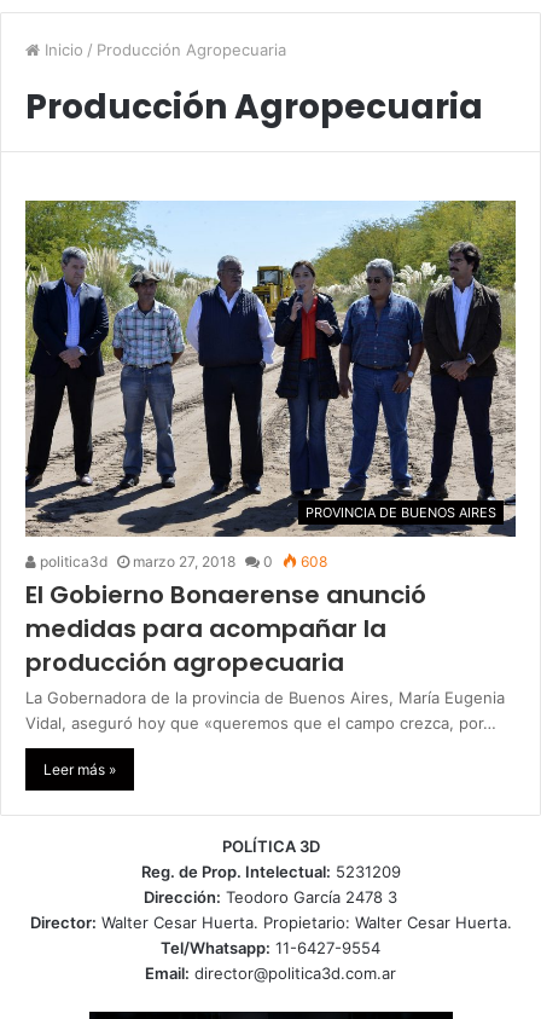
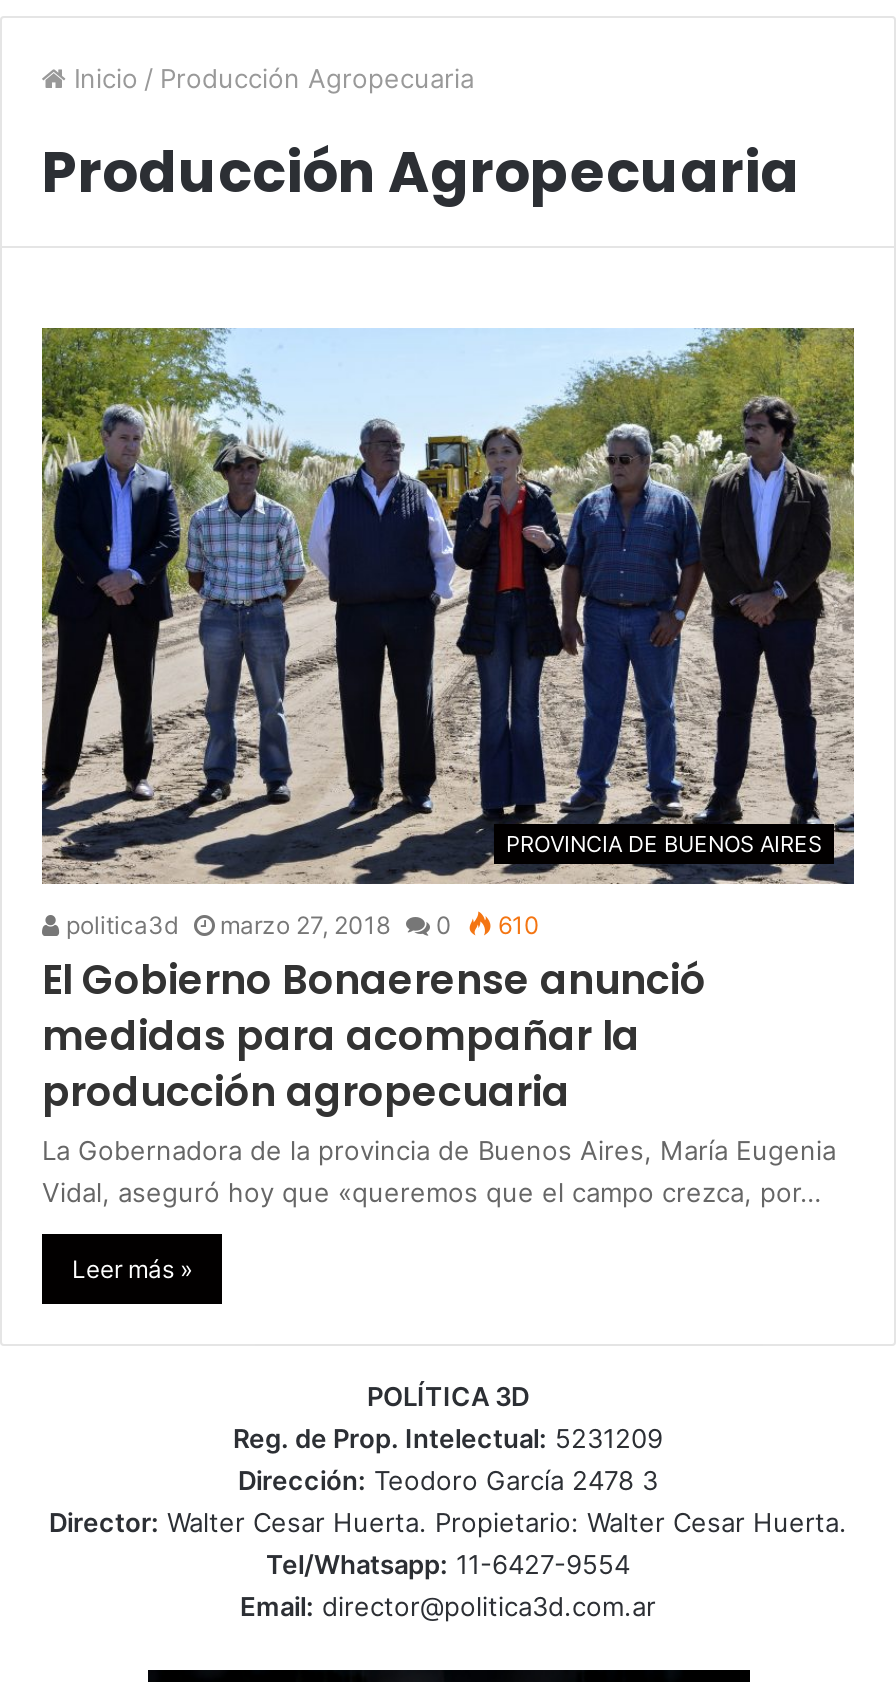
- politica3d marzo 27, 2018 0 608
+ politica3d marzo 27, 2018 0 610
